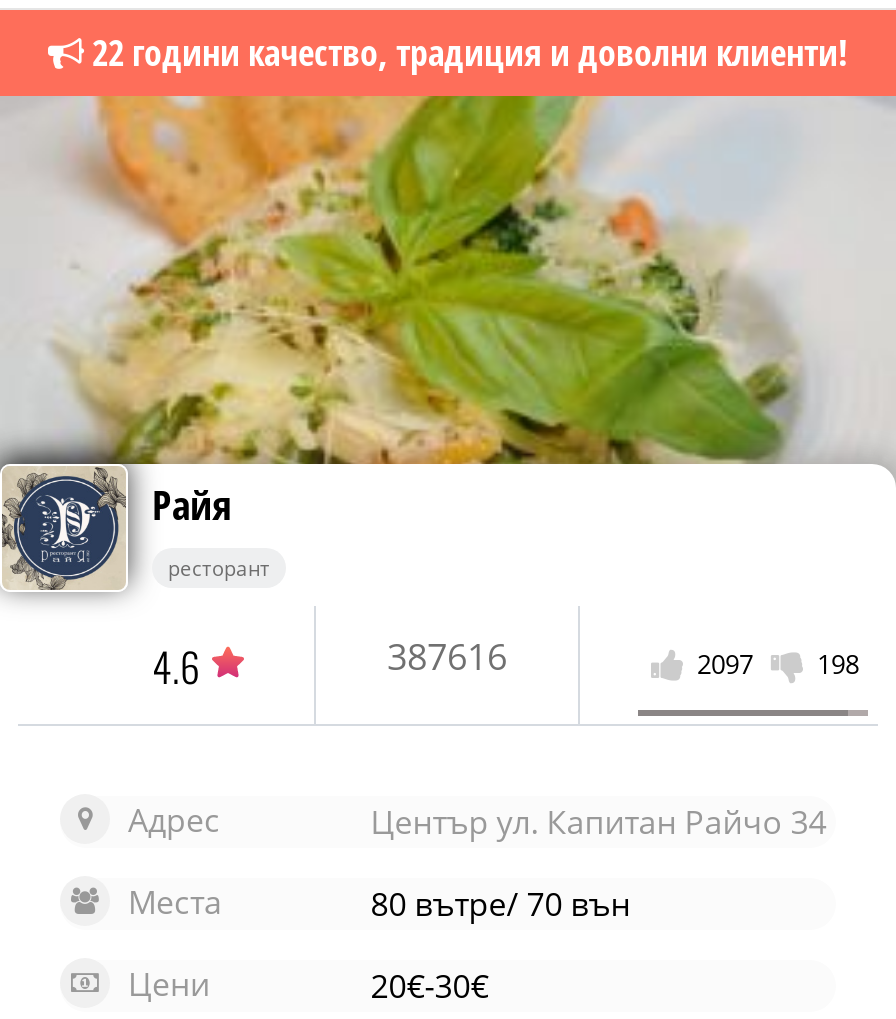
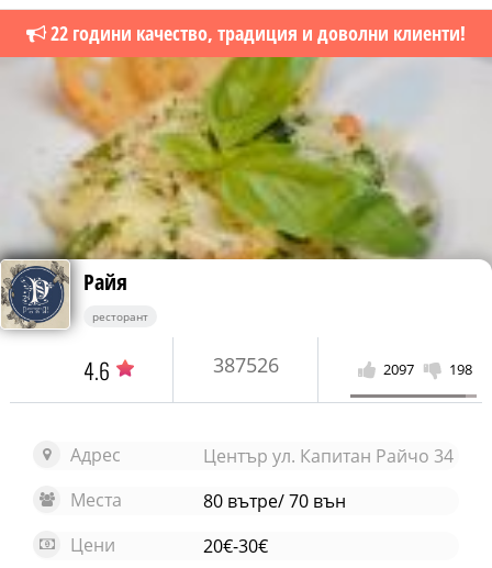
- 387616
+ 387526
